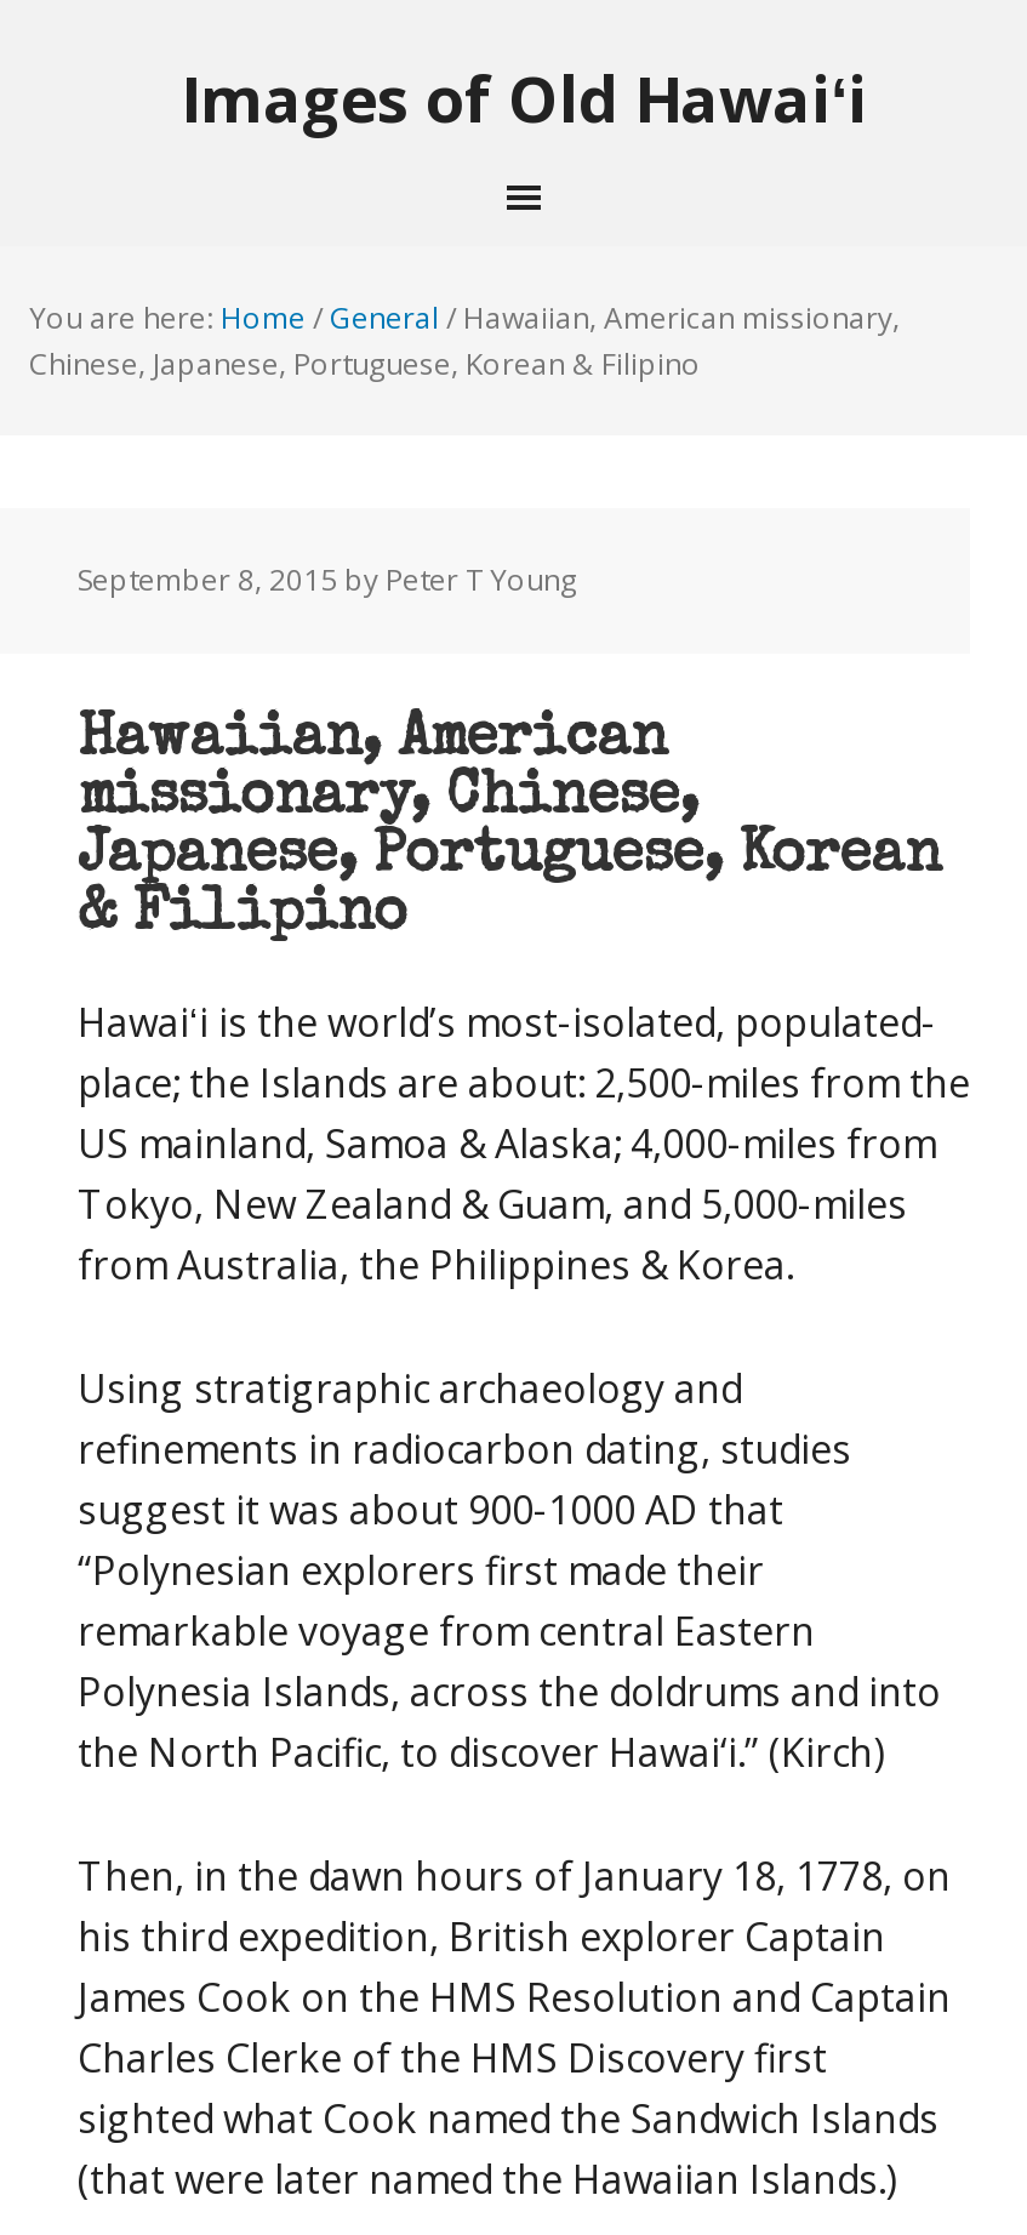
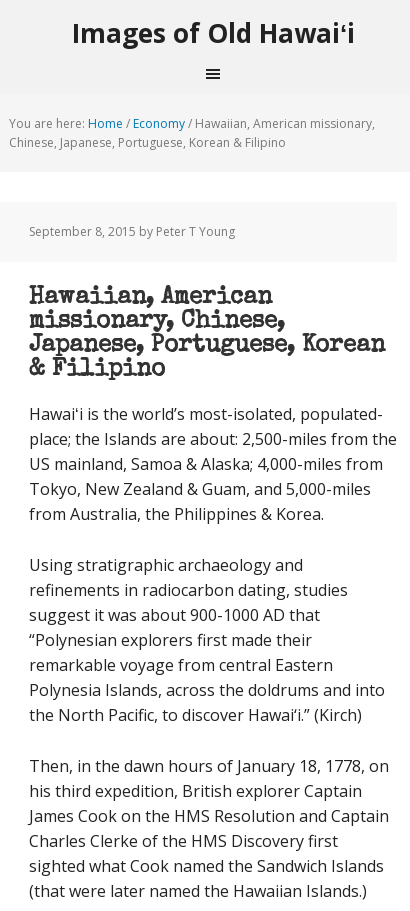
- You are here: Home / General / Hawaiian, American missionary,
+ You are here: Home / Economy / Hawaiian, American missionary,
